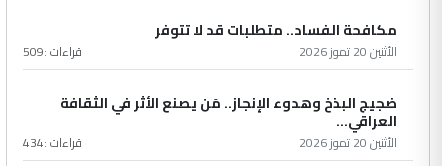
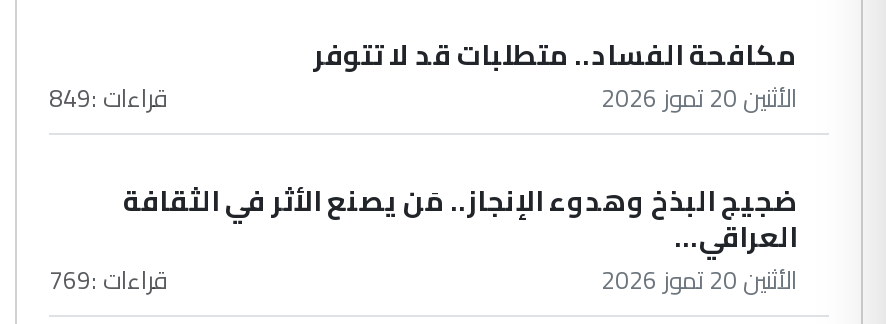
- قراءات : 509
+ قراءات : 849

- قراءات : 434
+ قراءات : 769
